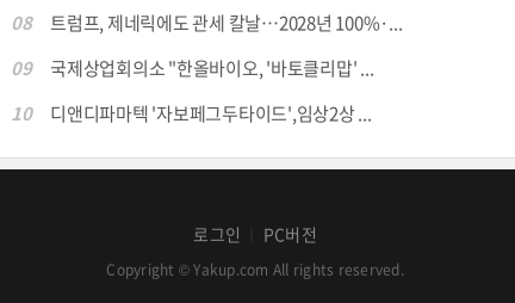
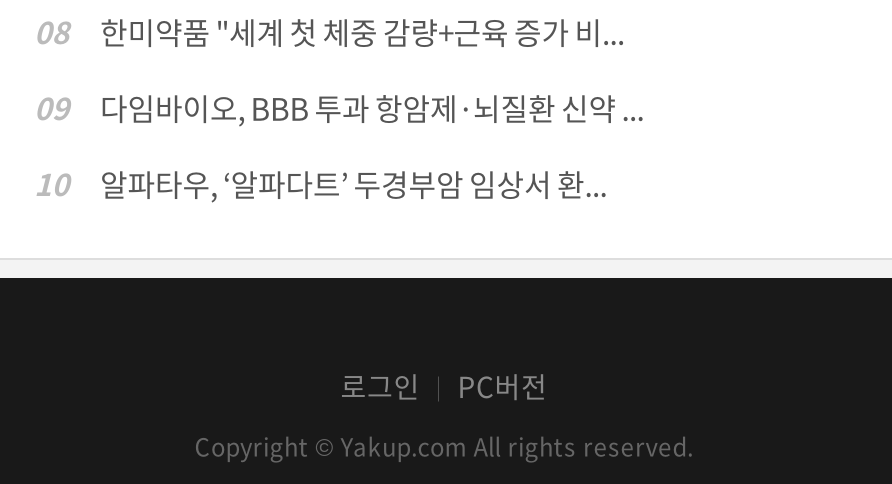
- 트럼프, 제네릭에도 관세 칼날…2028년 100%·...
+ 한미약품 "세계 첫 체중 감량+근육 증가 비...

- 국제상업회의소 "한올바이오, '바토클리맙' ...
+ 다임바이오, BBB 투과 항암제·뇌질환 신약 ...

- 디앤디파마텍 '자보페그두타이드',임상2상 ...
+ 알파타우, ‘알파다트’ 두경부암 임상서 환...
